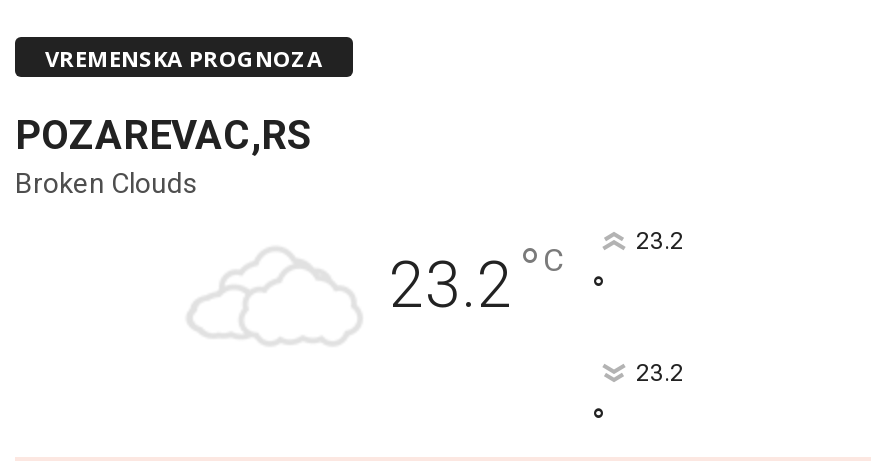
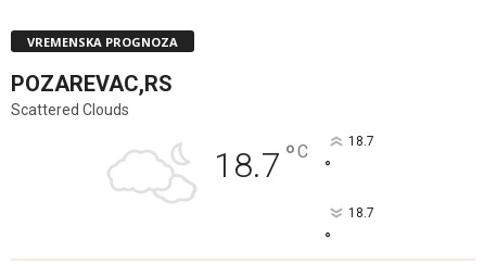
- Broken Clouds
+ Scattered Clouds

- 23.2 ° C
+ 18.7 ° C

- 23.2
+ 18.7

- 23.2
+ 18.7
